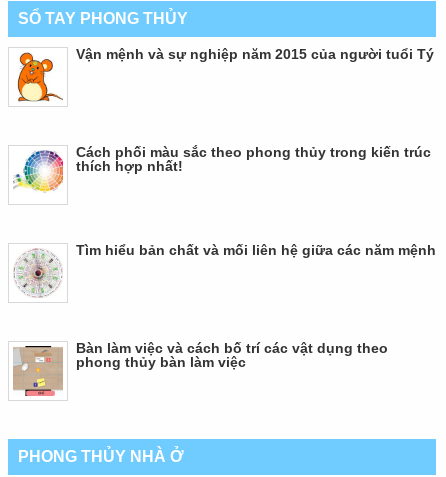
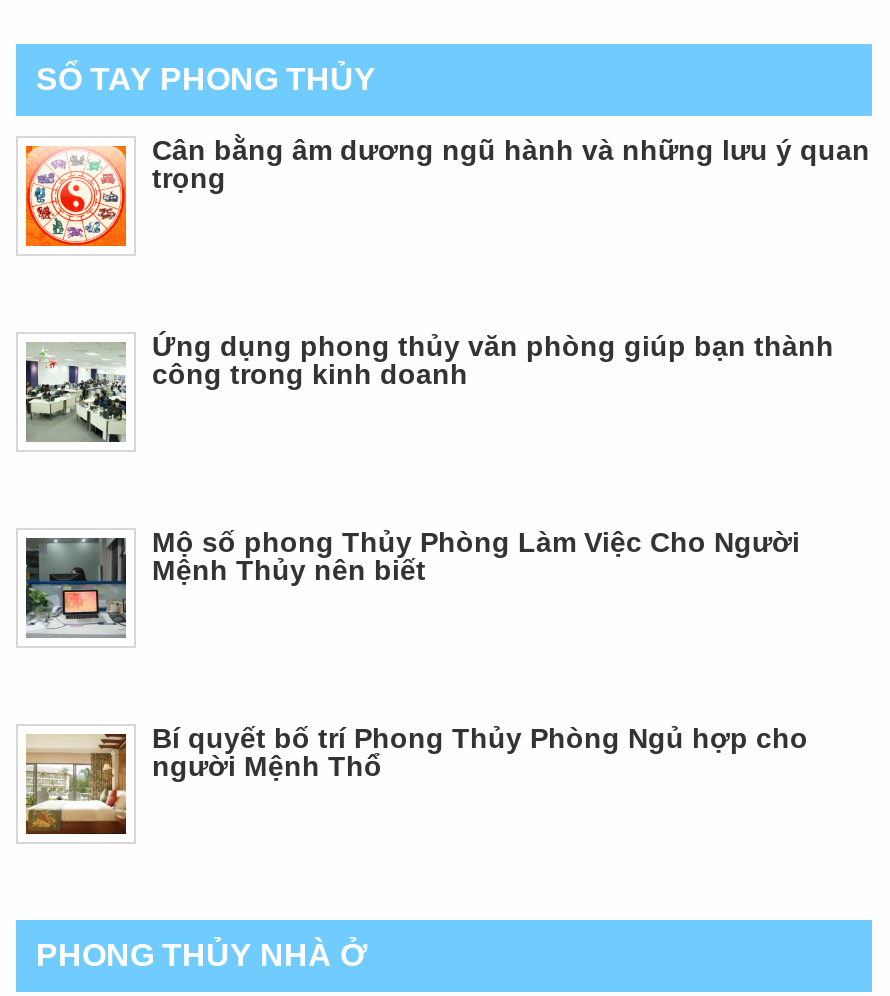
- [image]
- Vận mệnh và sự nghiệp năm 2015 của người tuổi Tý
+ [image]
+ Cân bằng âm dương ngũ hành và những lưu ý quan
+ trọng

- [image]
- Cách phối màu sắc theo phong thủy trong kiến trúc
- thích hợp nhất!
+ [image]
+ Ứng dụng phong thủy văn phòng giúp bạn thành
+ công trong kinh doanh

- [image]
- Tìm hiểu bản chất và mối liên hệ giữa các năm mệnh
+ [image]
+ Mộ số phong Thủy Phòng Làm Việc Cho Người
+ Mệnh Thủy nên biết

- [image]
- Bàn làm việc và cách bố trí các vật dụng theo
- phong thủy bàn làm việc
+ [image]
+ Bí quyết bố trí Phong Thủy Phòng Ngủ hợp cho
+ người Mệnh Thổ
